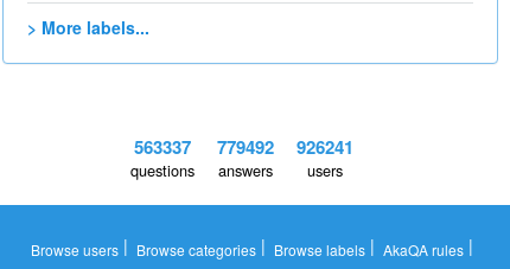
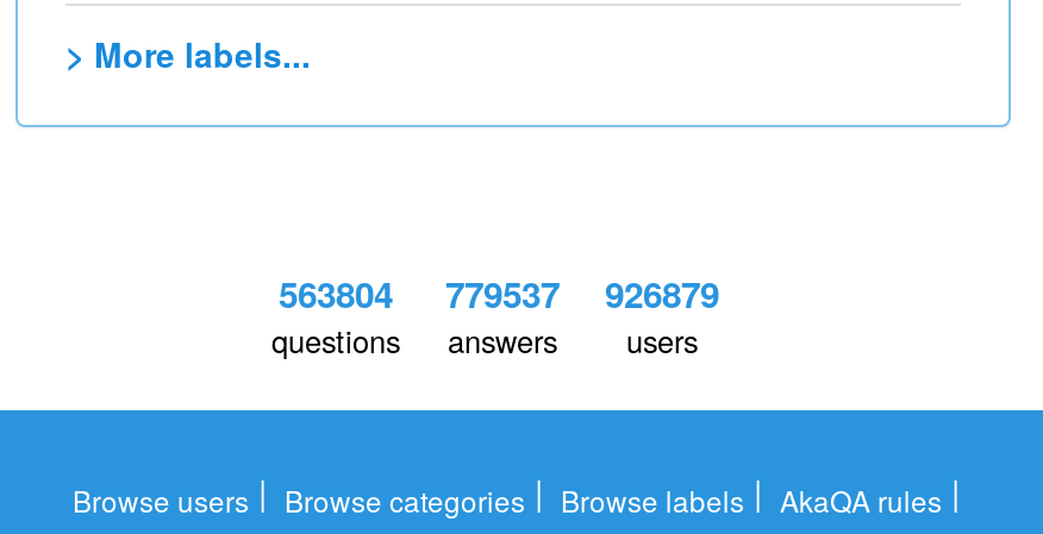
- 563337
+ 563804

- 779492
+ 779537

- 926241
+ 926879
